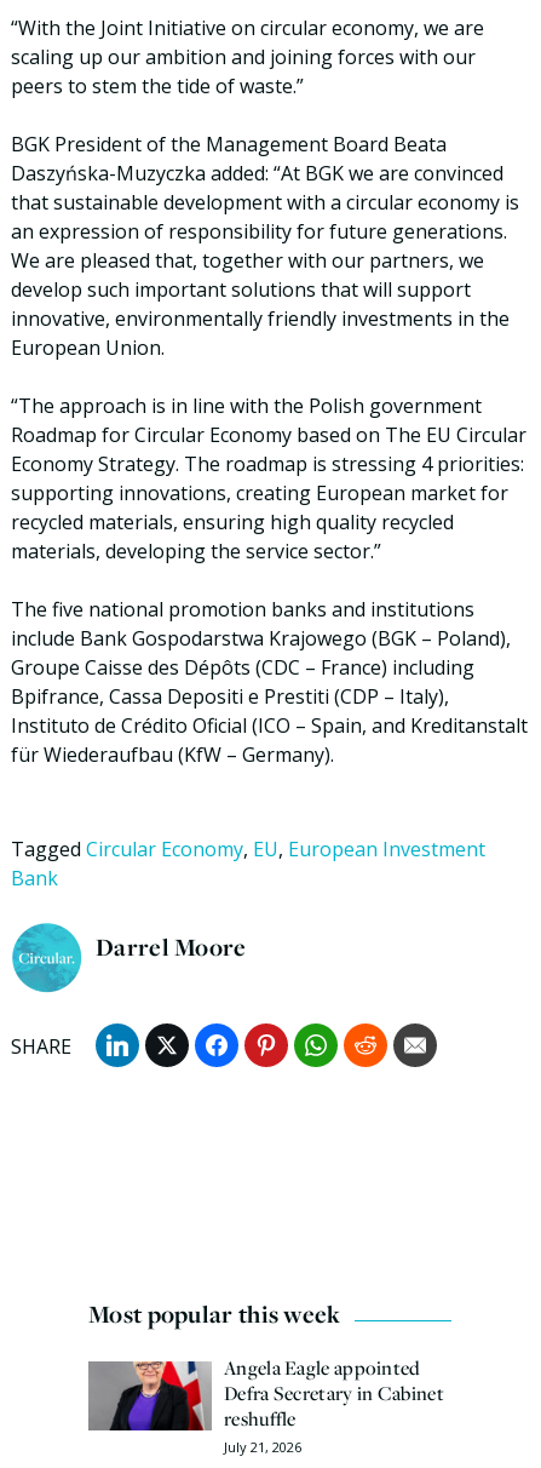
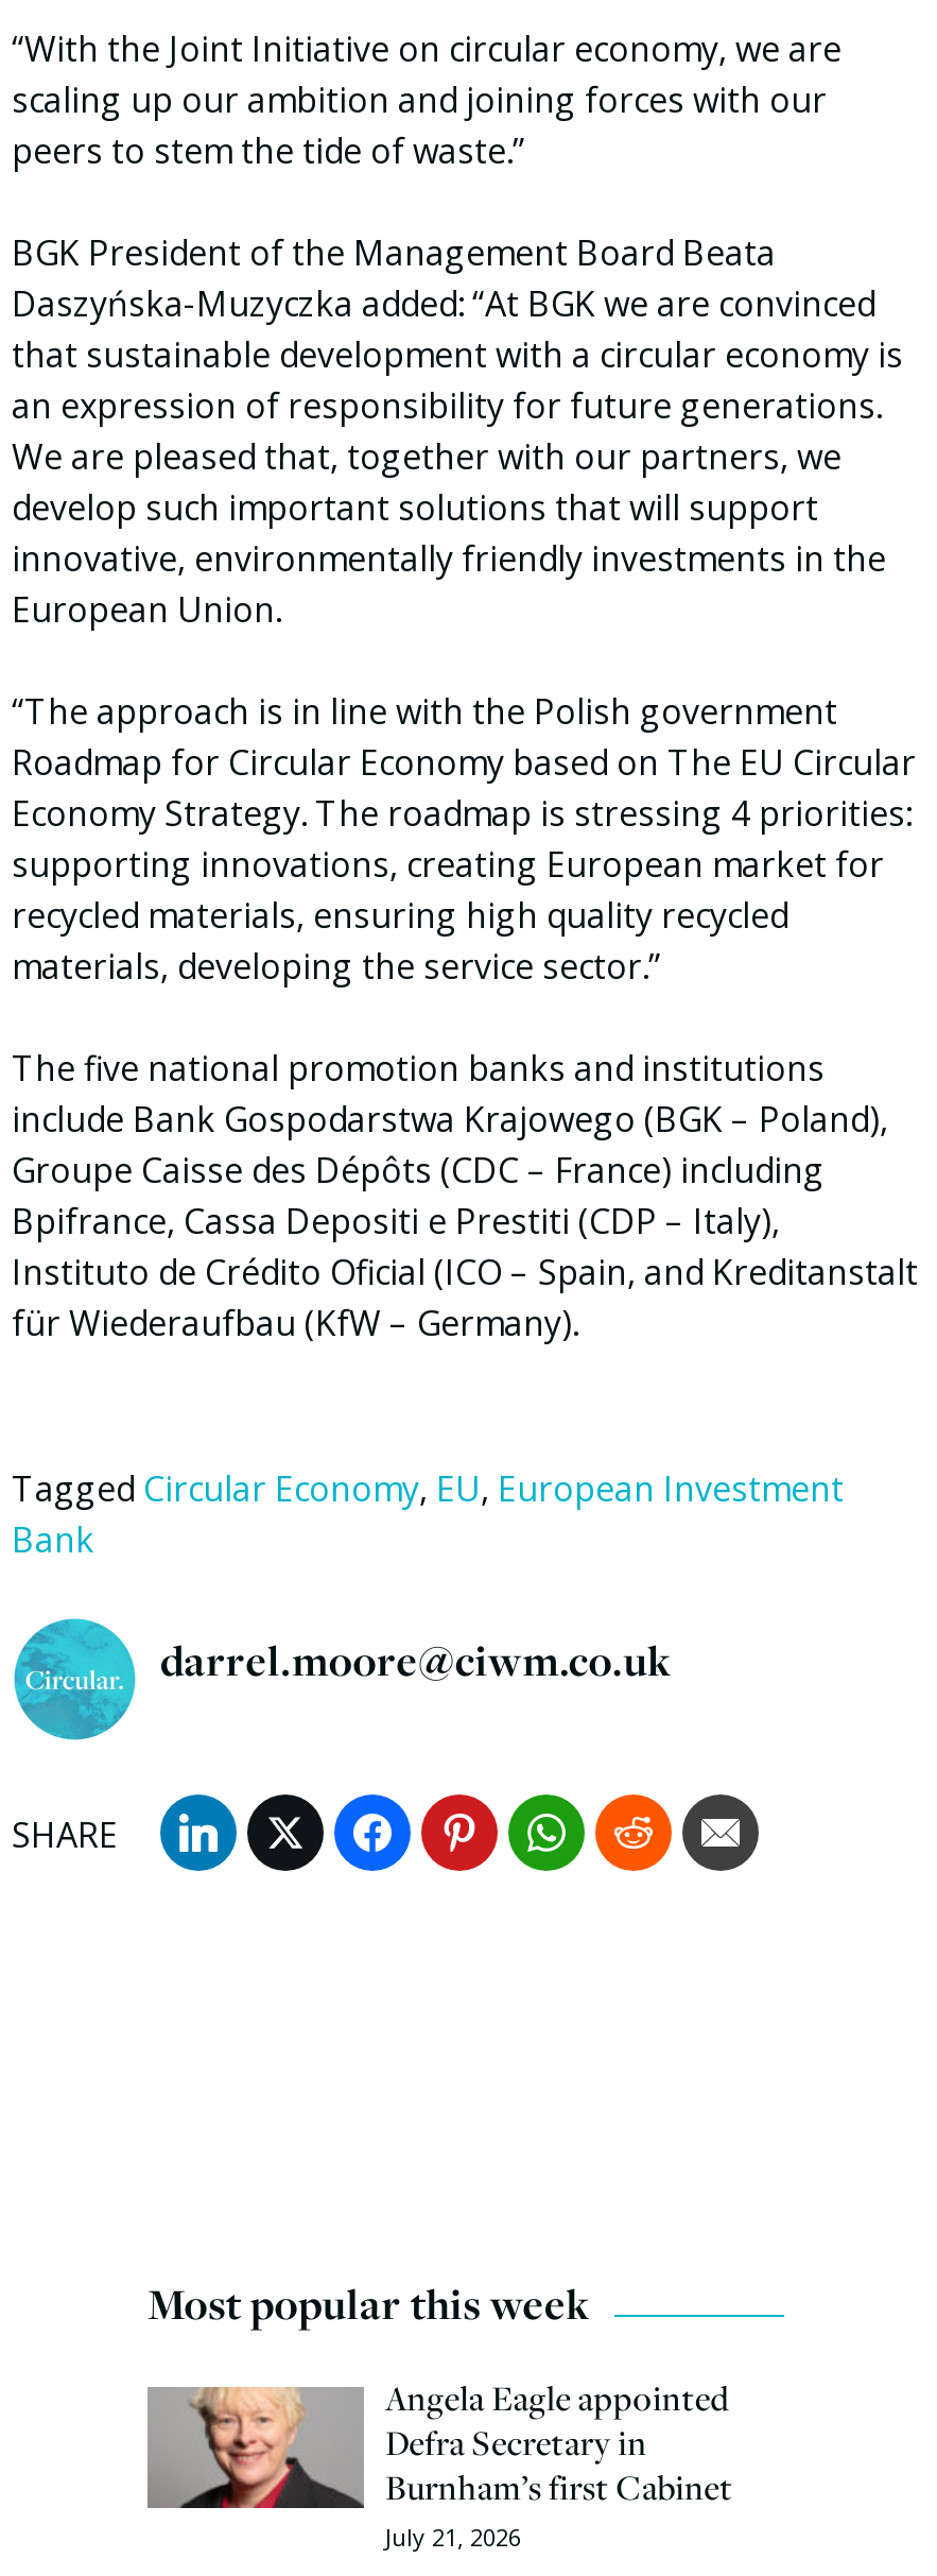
- Darrel Moore
+ darrel.moore@ciwm.co.uk

- [image]
- Defra Secretary in Cabinet
- reshuffle
+ [image]
+ Defra Secretary in
+ Burnham’s first Cabinet
